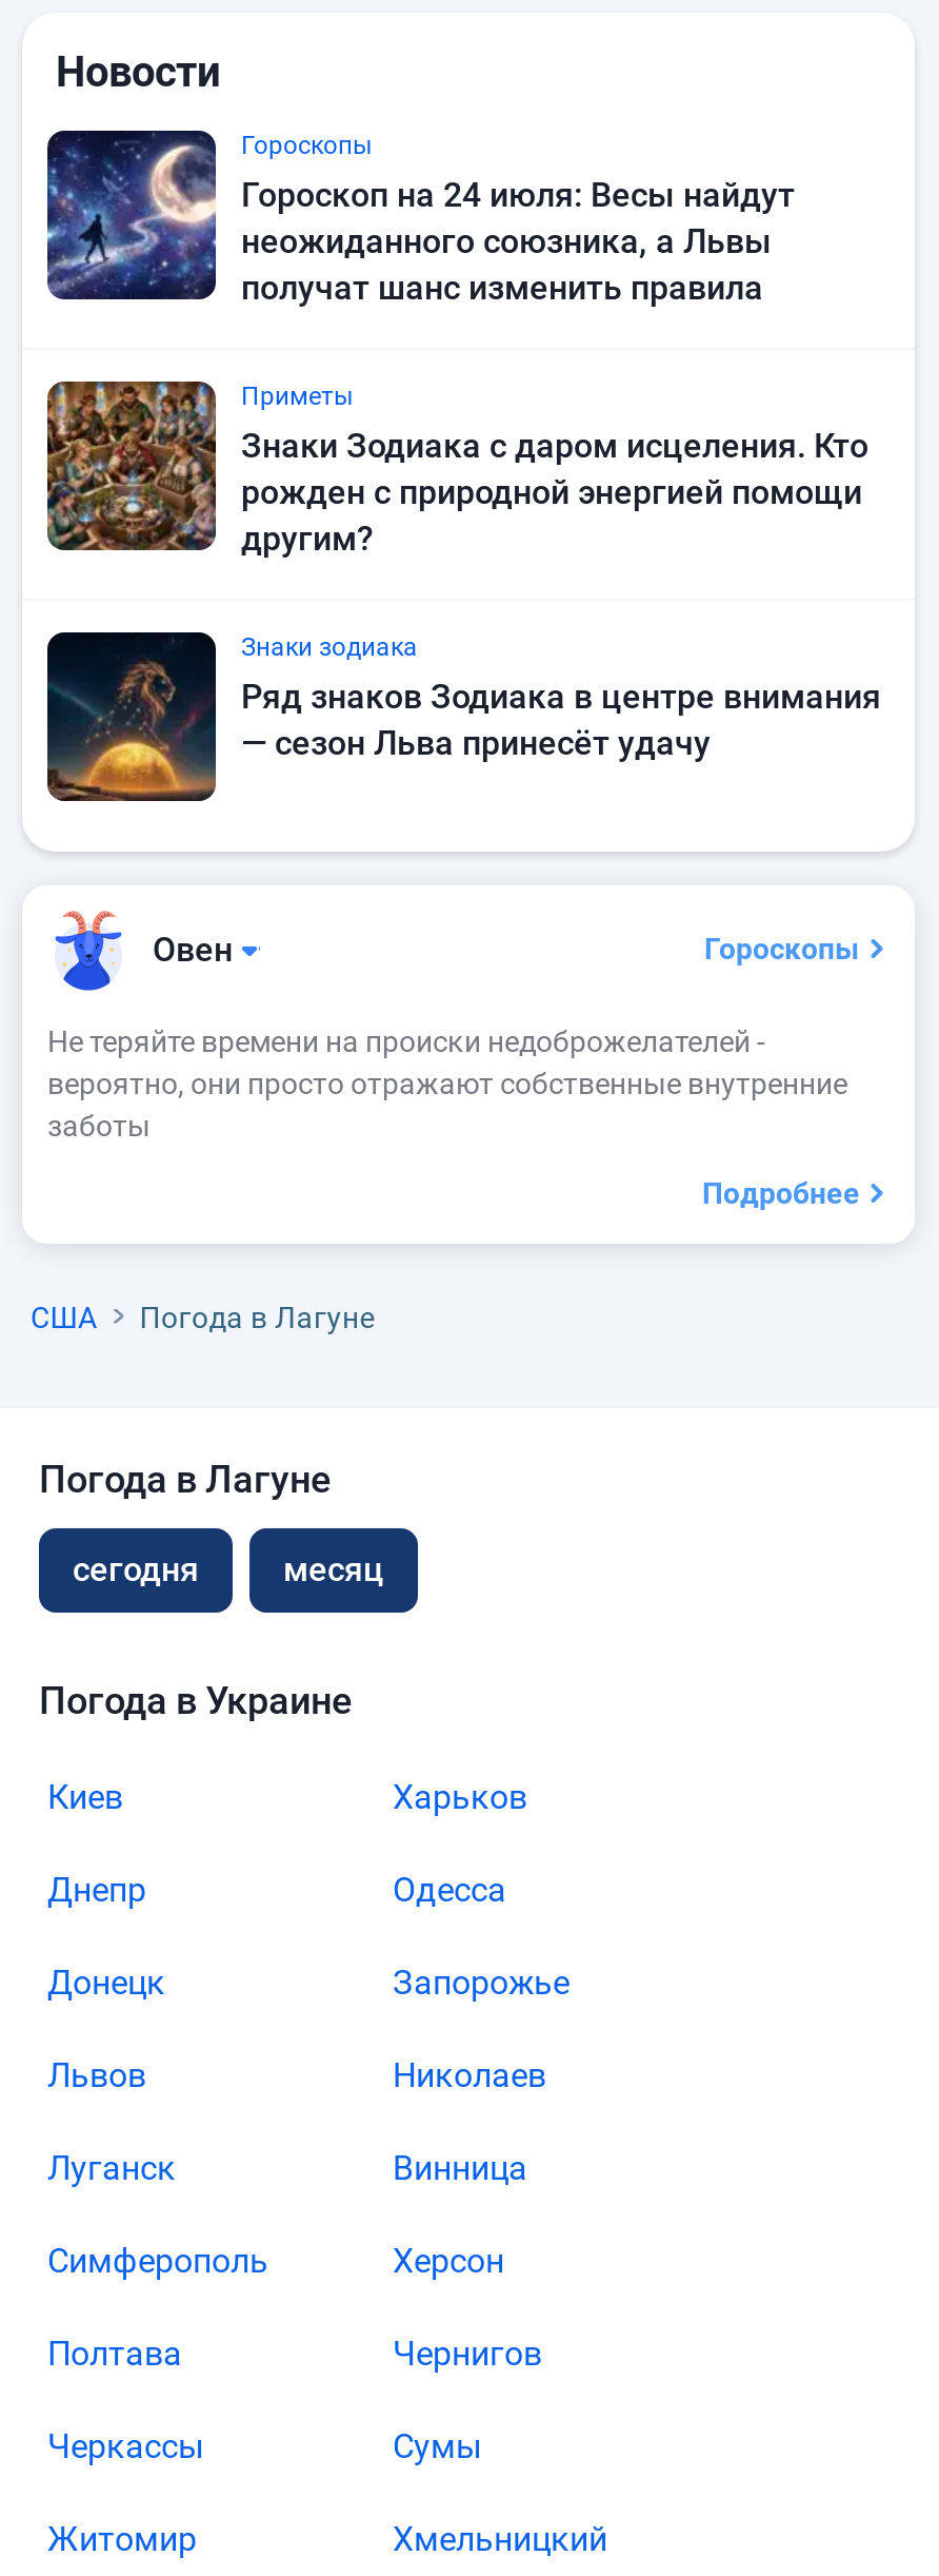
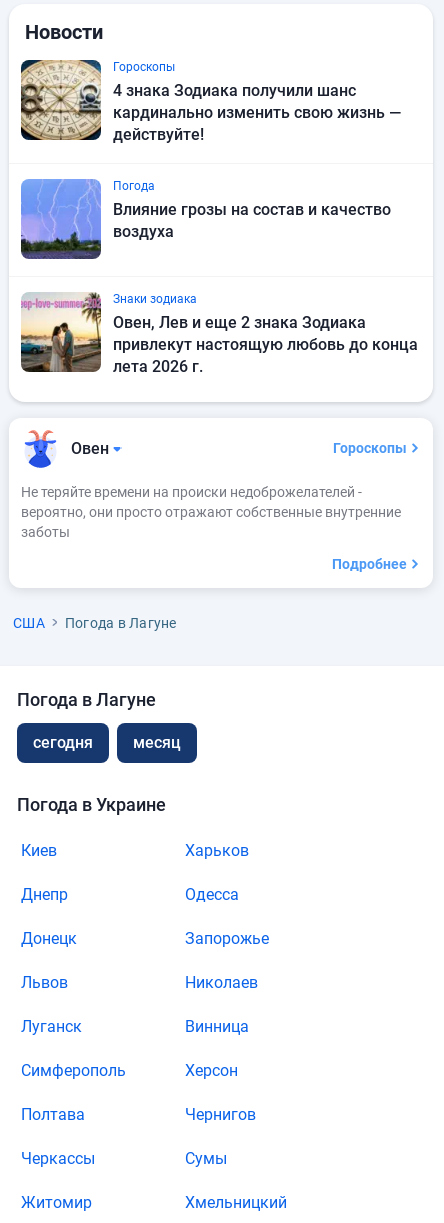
- [image]
- Гороскоп на 24 июля: Весы найдут
- неожиданного союзника, а Львы
- получат шанс изменить правила
+ [image]
+ 4 знака Зодиака получили шанс
+ кардинально изменить свою жизнь —
+ действуйте!

- [image]
- Приметы
- Знаки Зодиака с даром исцеления. Кто
- рожден с природной энергией помощи
- другим?
+ [image]
+ Погода
+ Влияние грозы на состав и качество
+ воздуха

- [image]
- Ряд знаков Зодиака в центре внимания
- — сезон Льва принесёт удачу
+ [image]
+ Овен, Лев и еще 2 знака Зодиака
+ привлекут настоящую любовь до конца
+ лета 2026 г.
